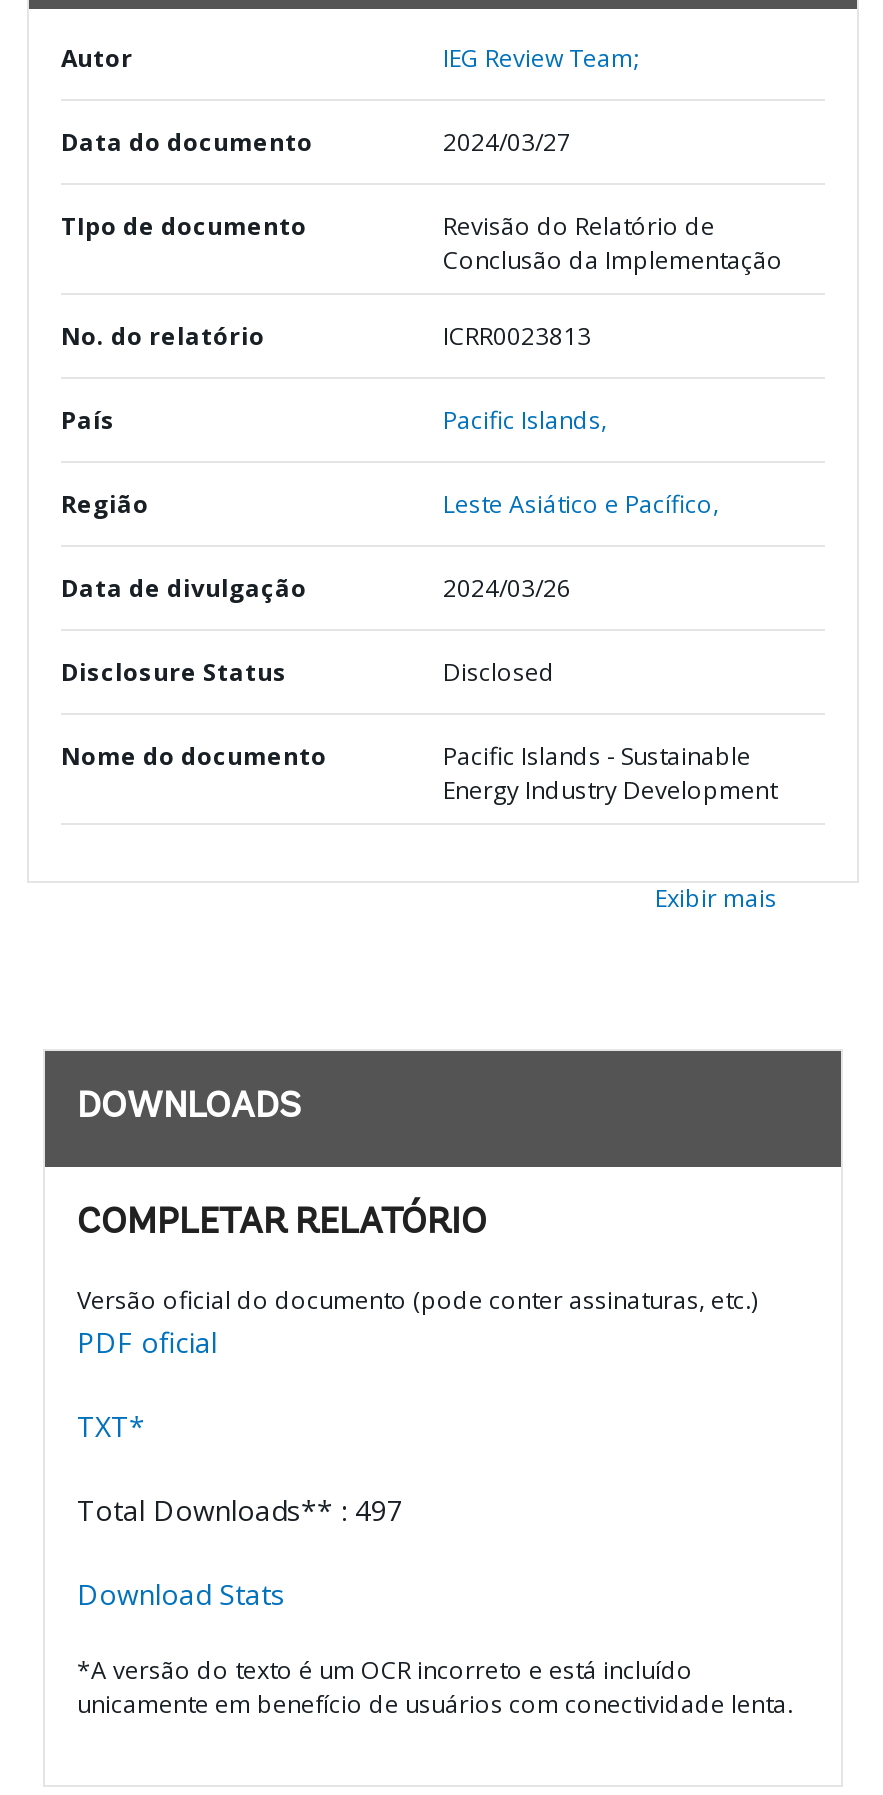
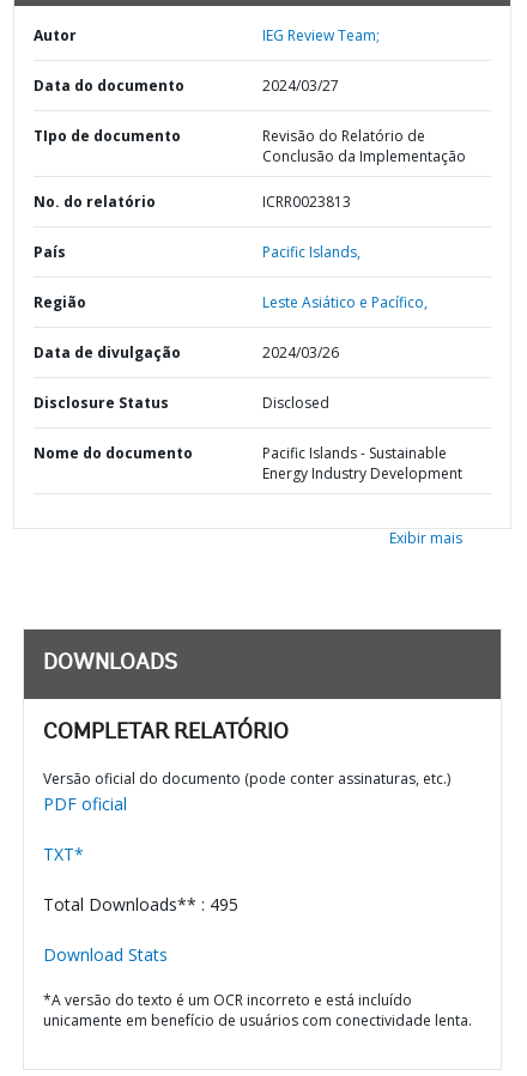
- Total Downloads** : 497
+ Total Downloads** : 495
